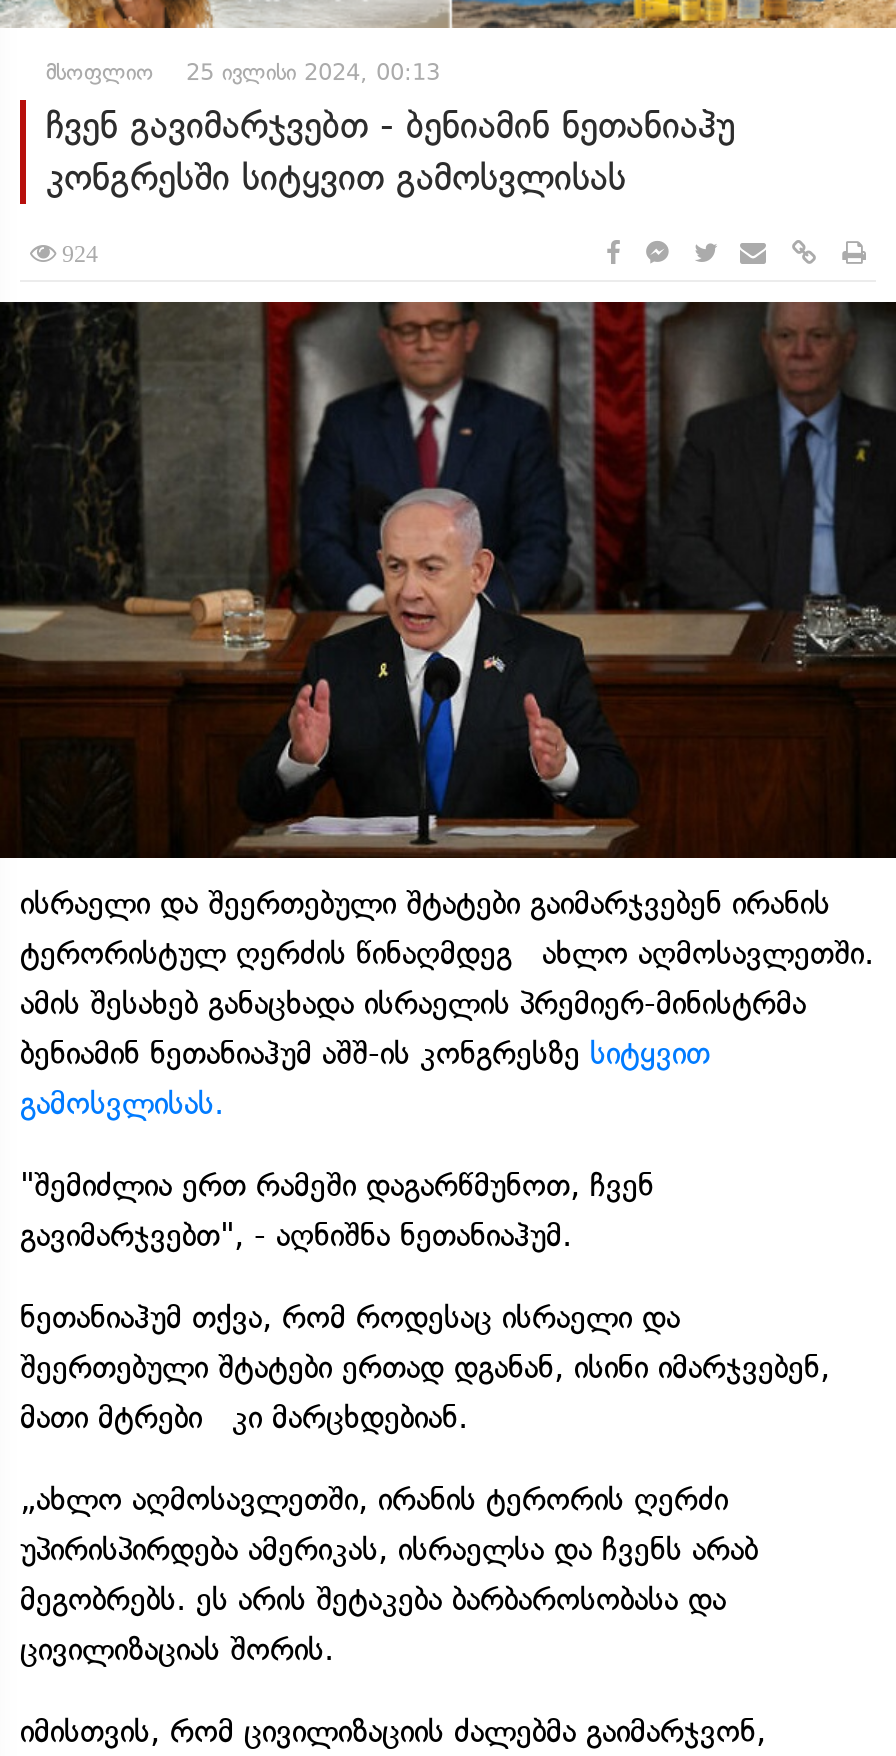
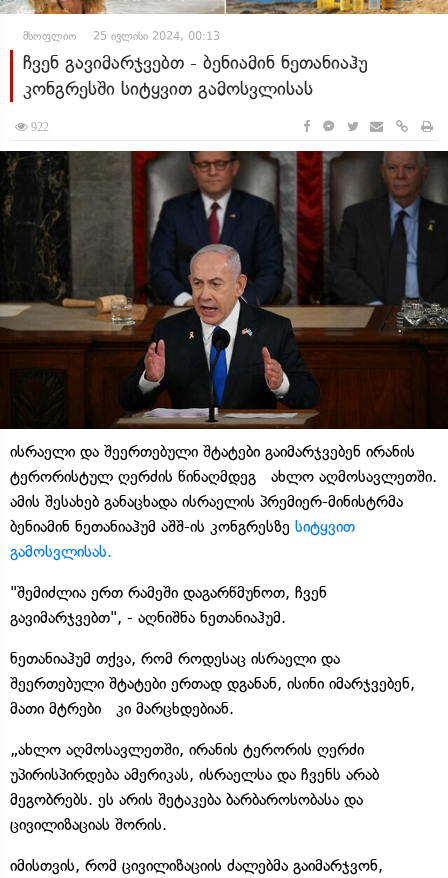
- 924
+ 922
